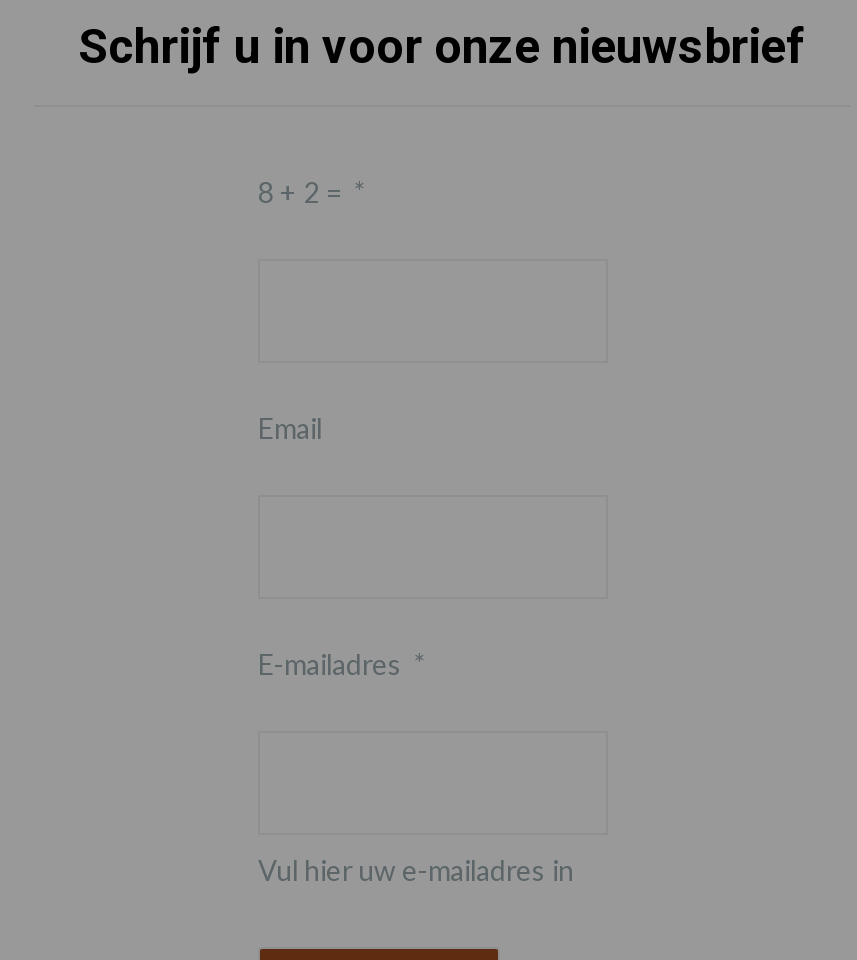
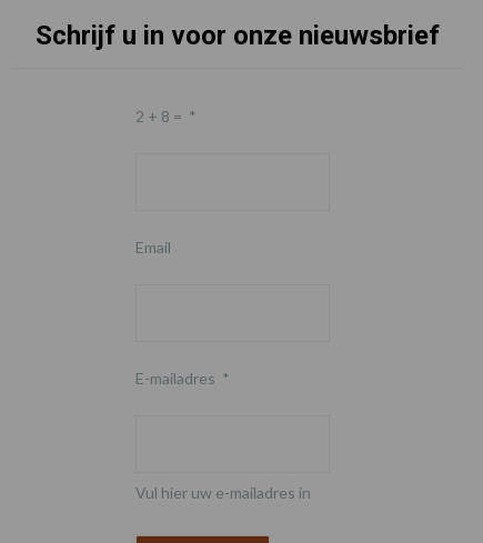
- 8 + 2 = *
+ 2 + 8 = *
